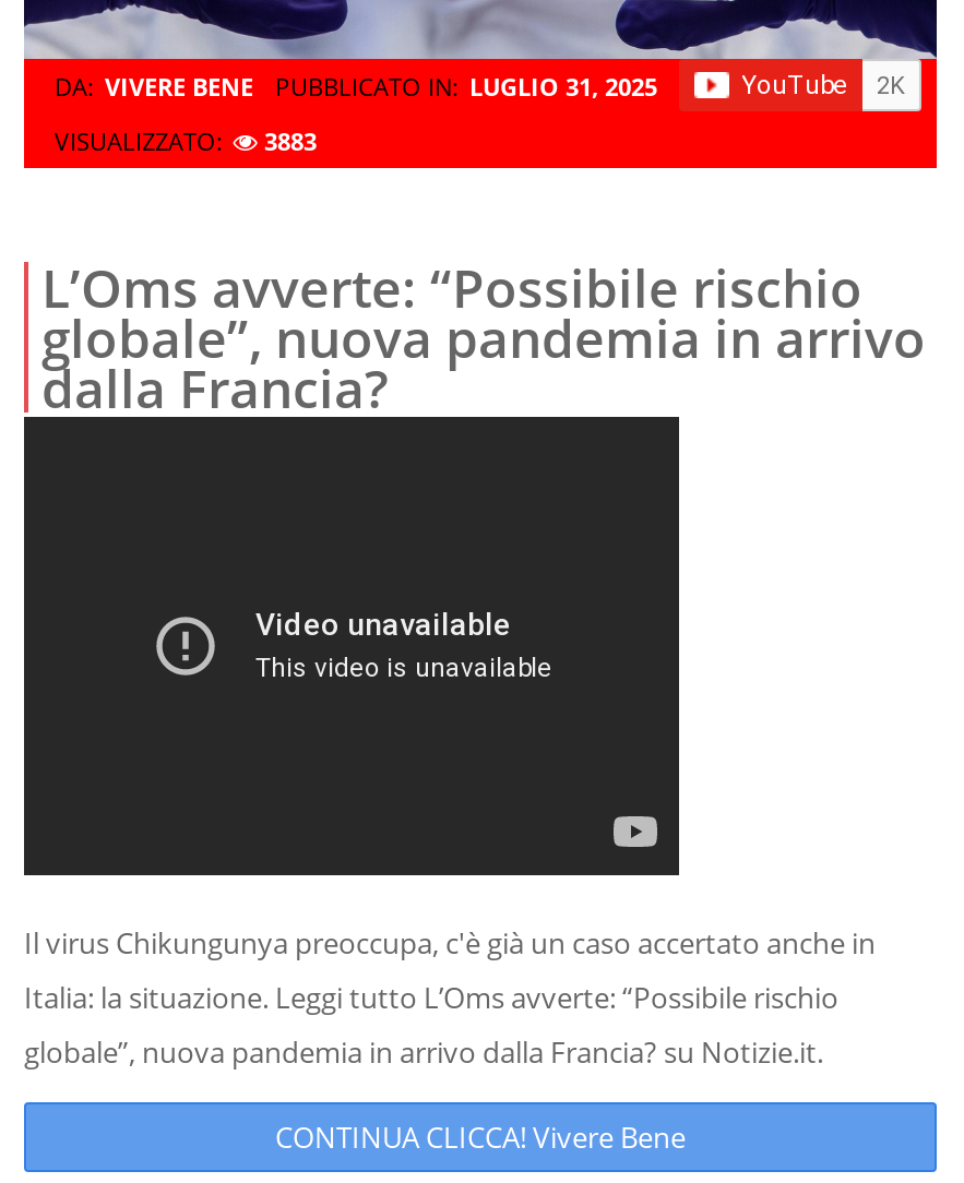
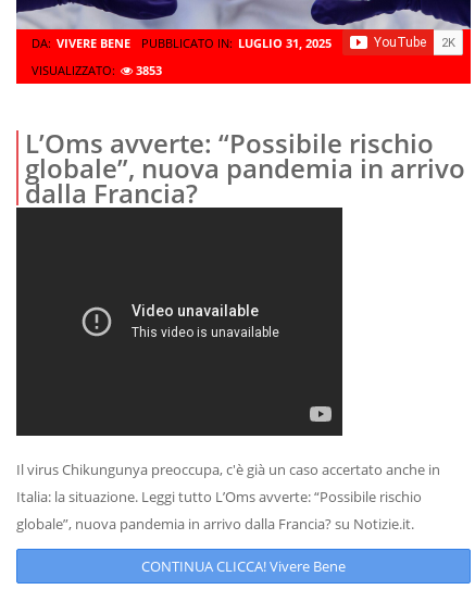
- VISUALIZZATO: 3883
+ VISUALIZZATO: 3853
